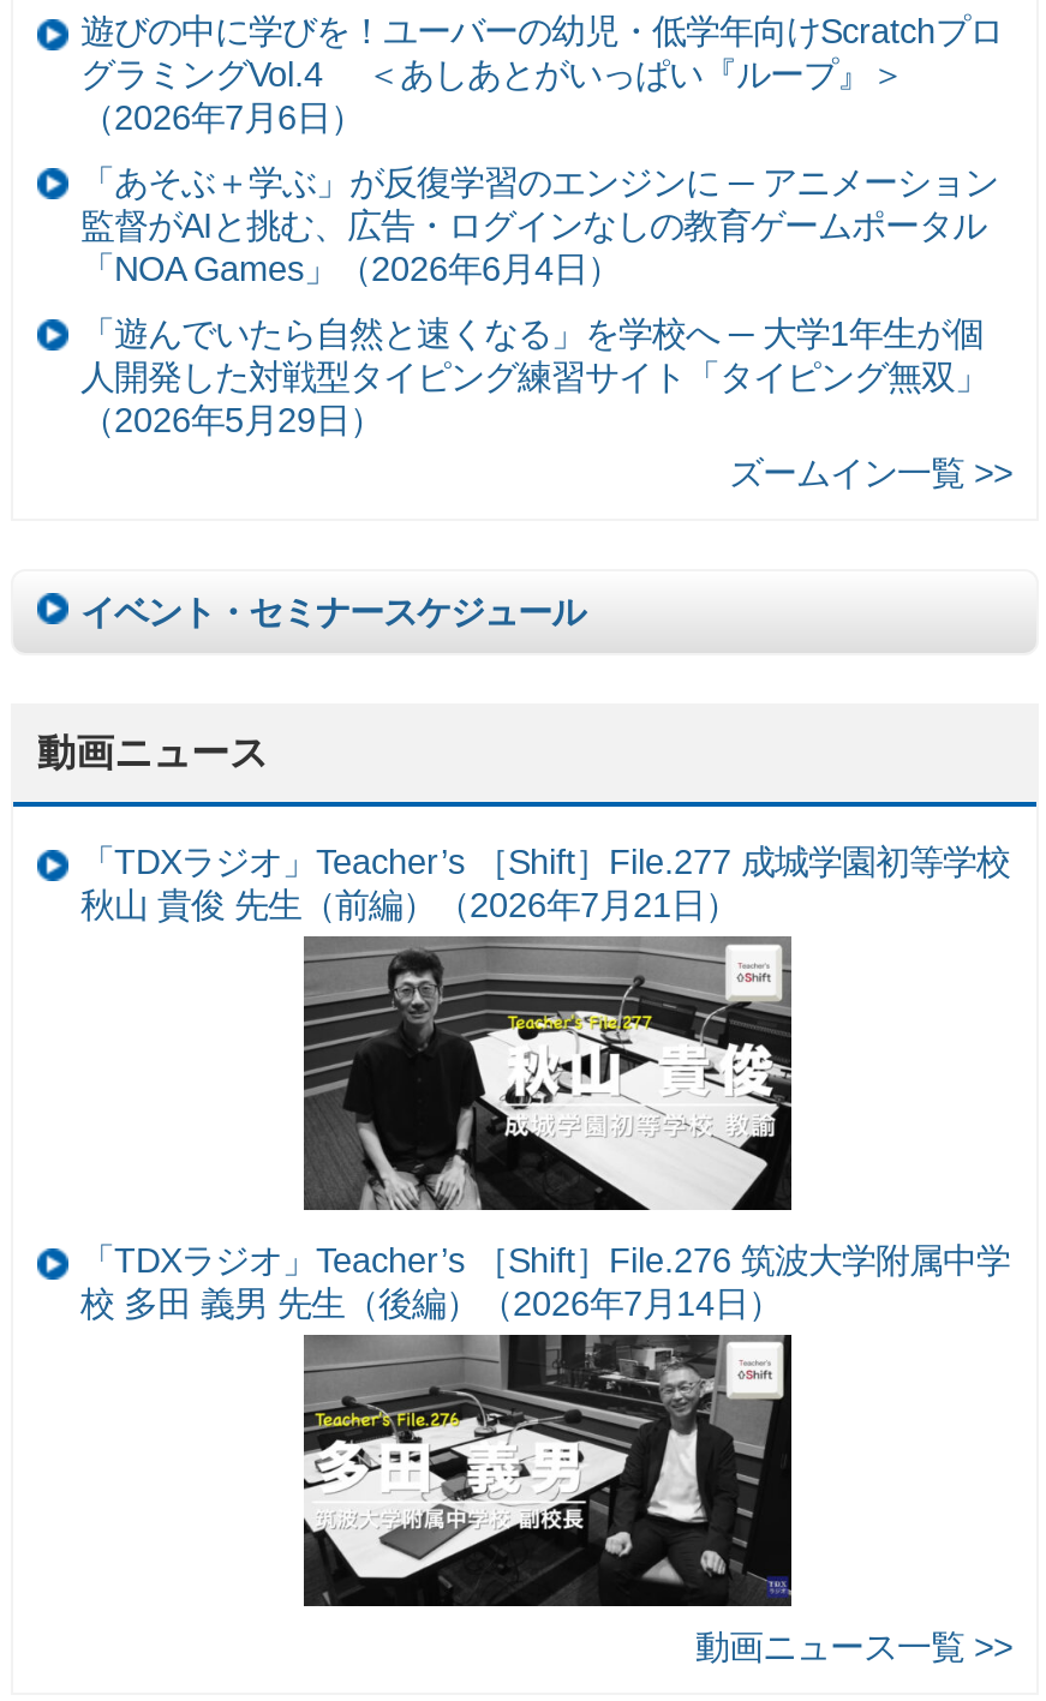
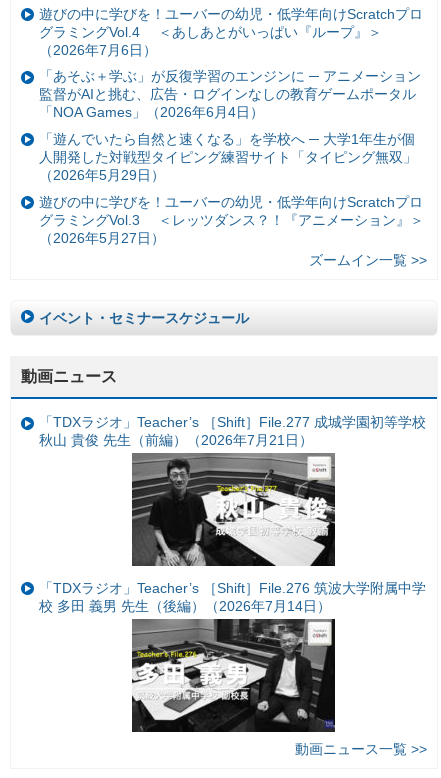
+ 遊びの中に学びを！ユーバーの幼児・低学年向けScratchプロ
+ グラミングVol.3 ＜レッツダンス？！『アニメーション』＞
+ （2026年5月27日）
